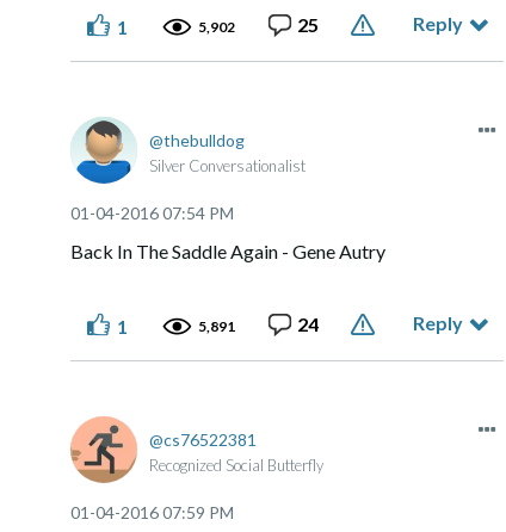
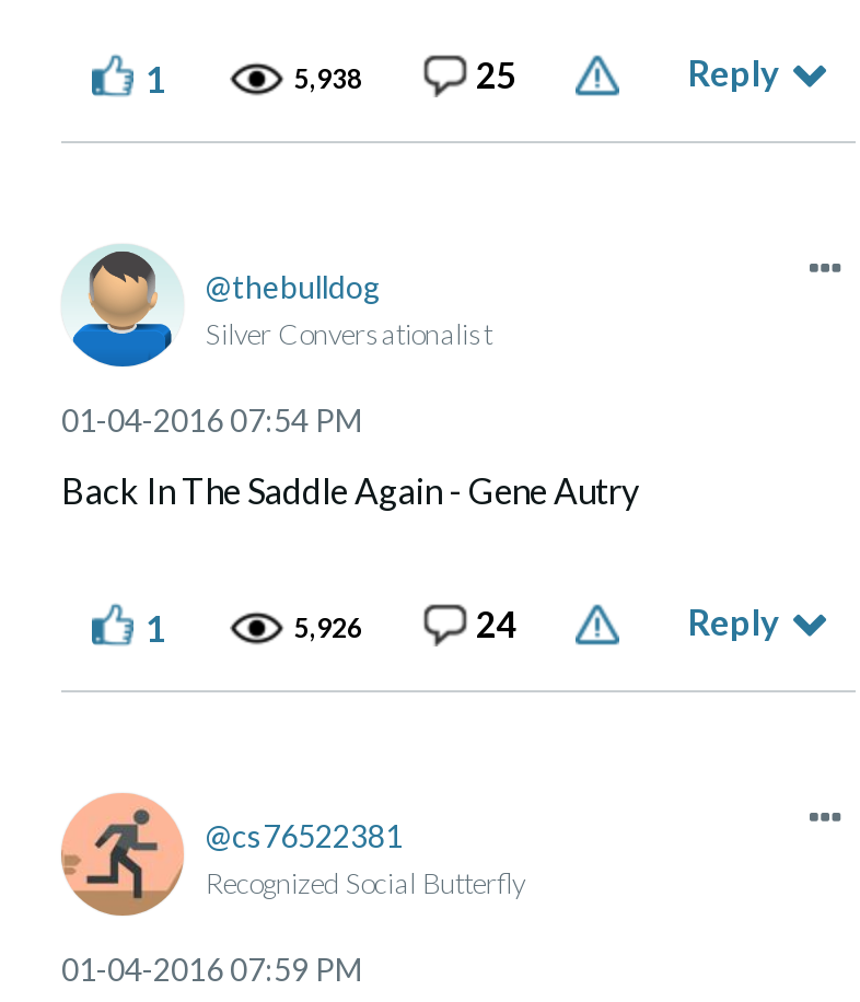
- 5,902
+ 5,938

- 5,891
+ 5,926
